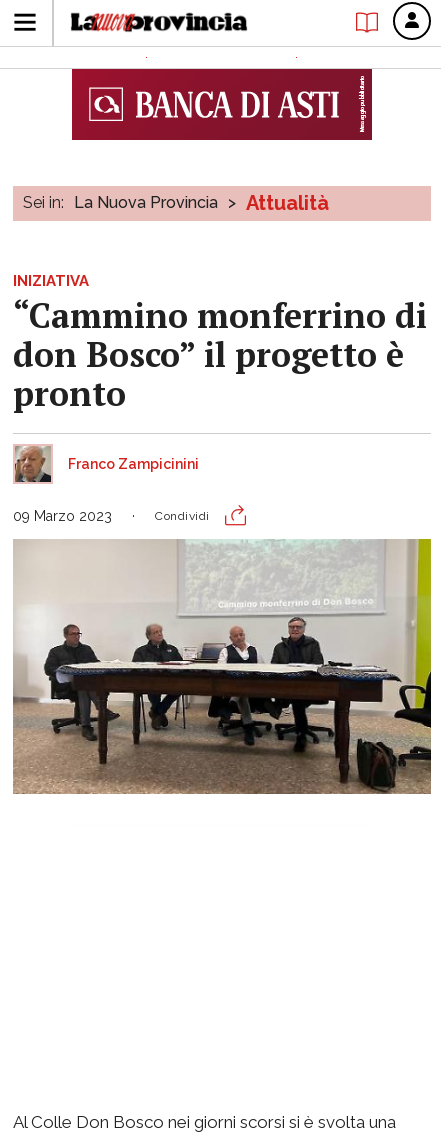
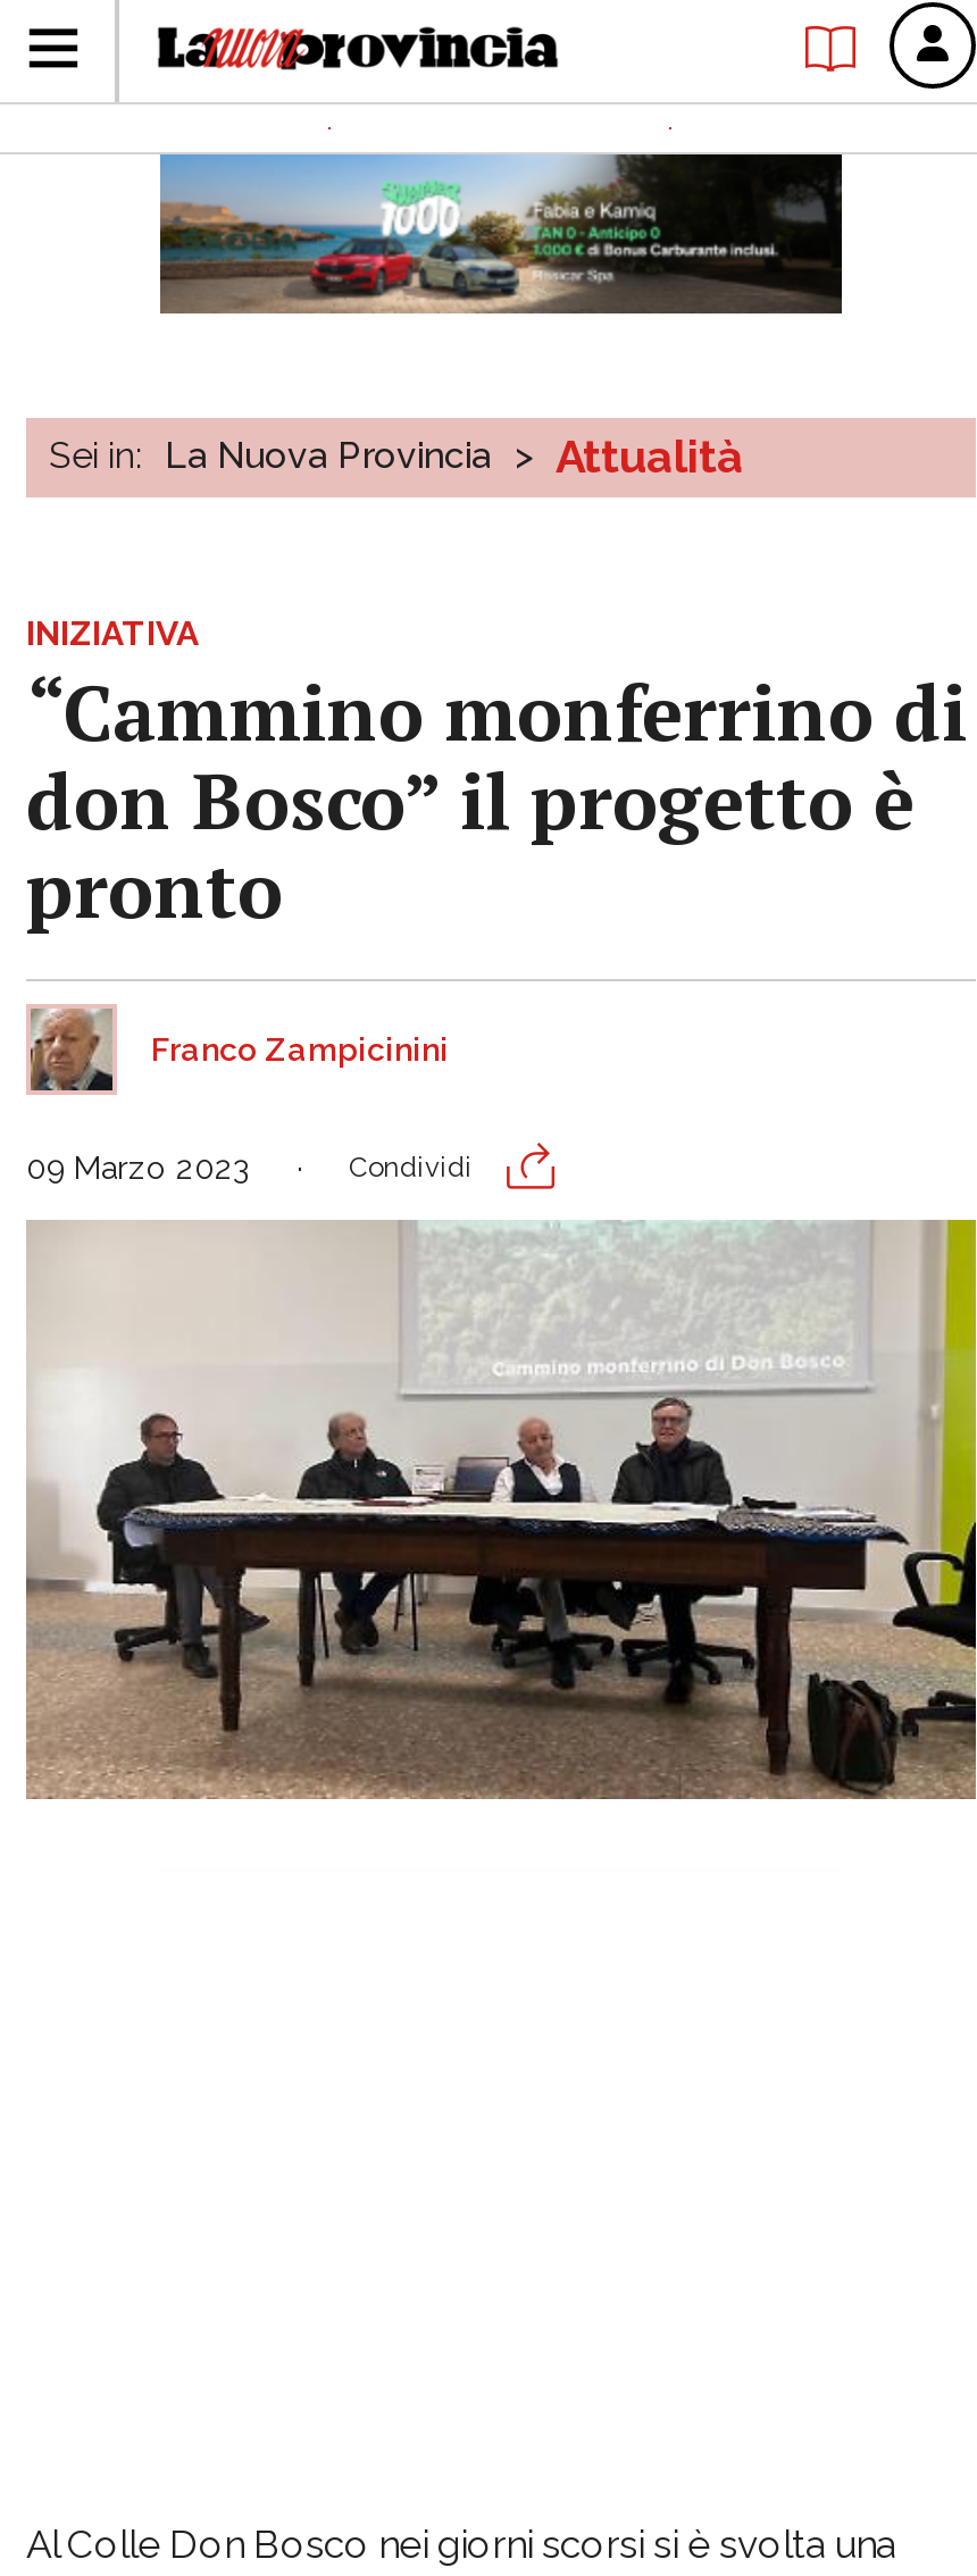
- [image]
+ [image]
